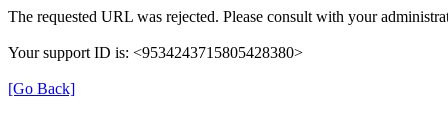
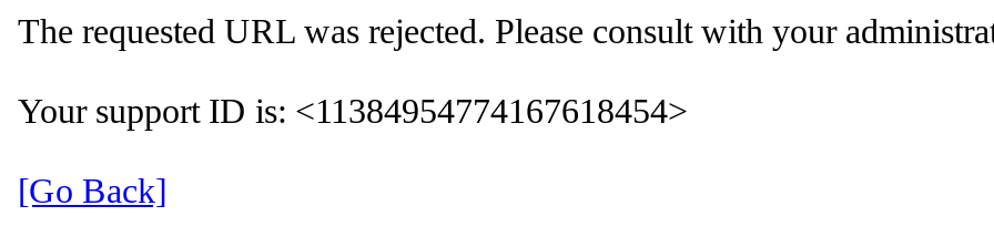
- Your support ID is: <9534243715805428380>
+ Your support ID is: <11384954774167618454>
